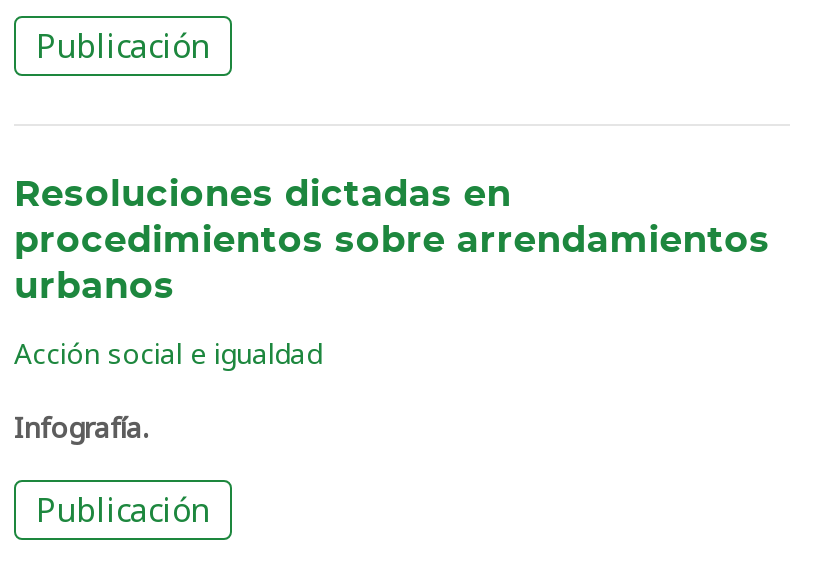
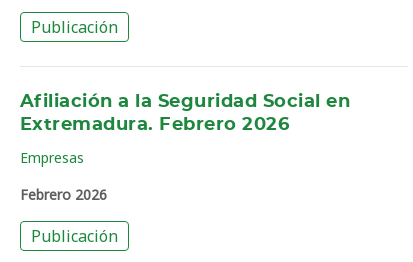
- Resoluciones dictadas en
- procedimientos sobre arrendamientos
- urbanos
+ Afiliación a la Seguridad Social en
+ Extremadura. Febrero 2026

- Acción social e igualdad
+ Empresas

- Infografía.
+ Febrero 2026
